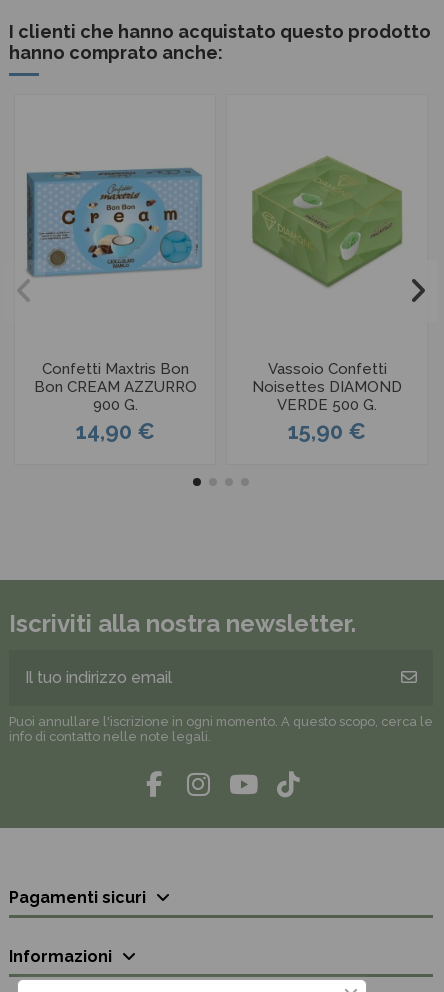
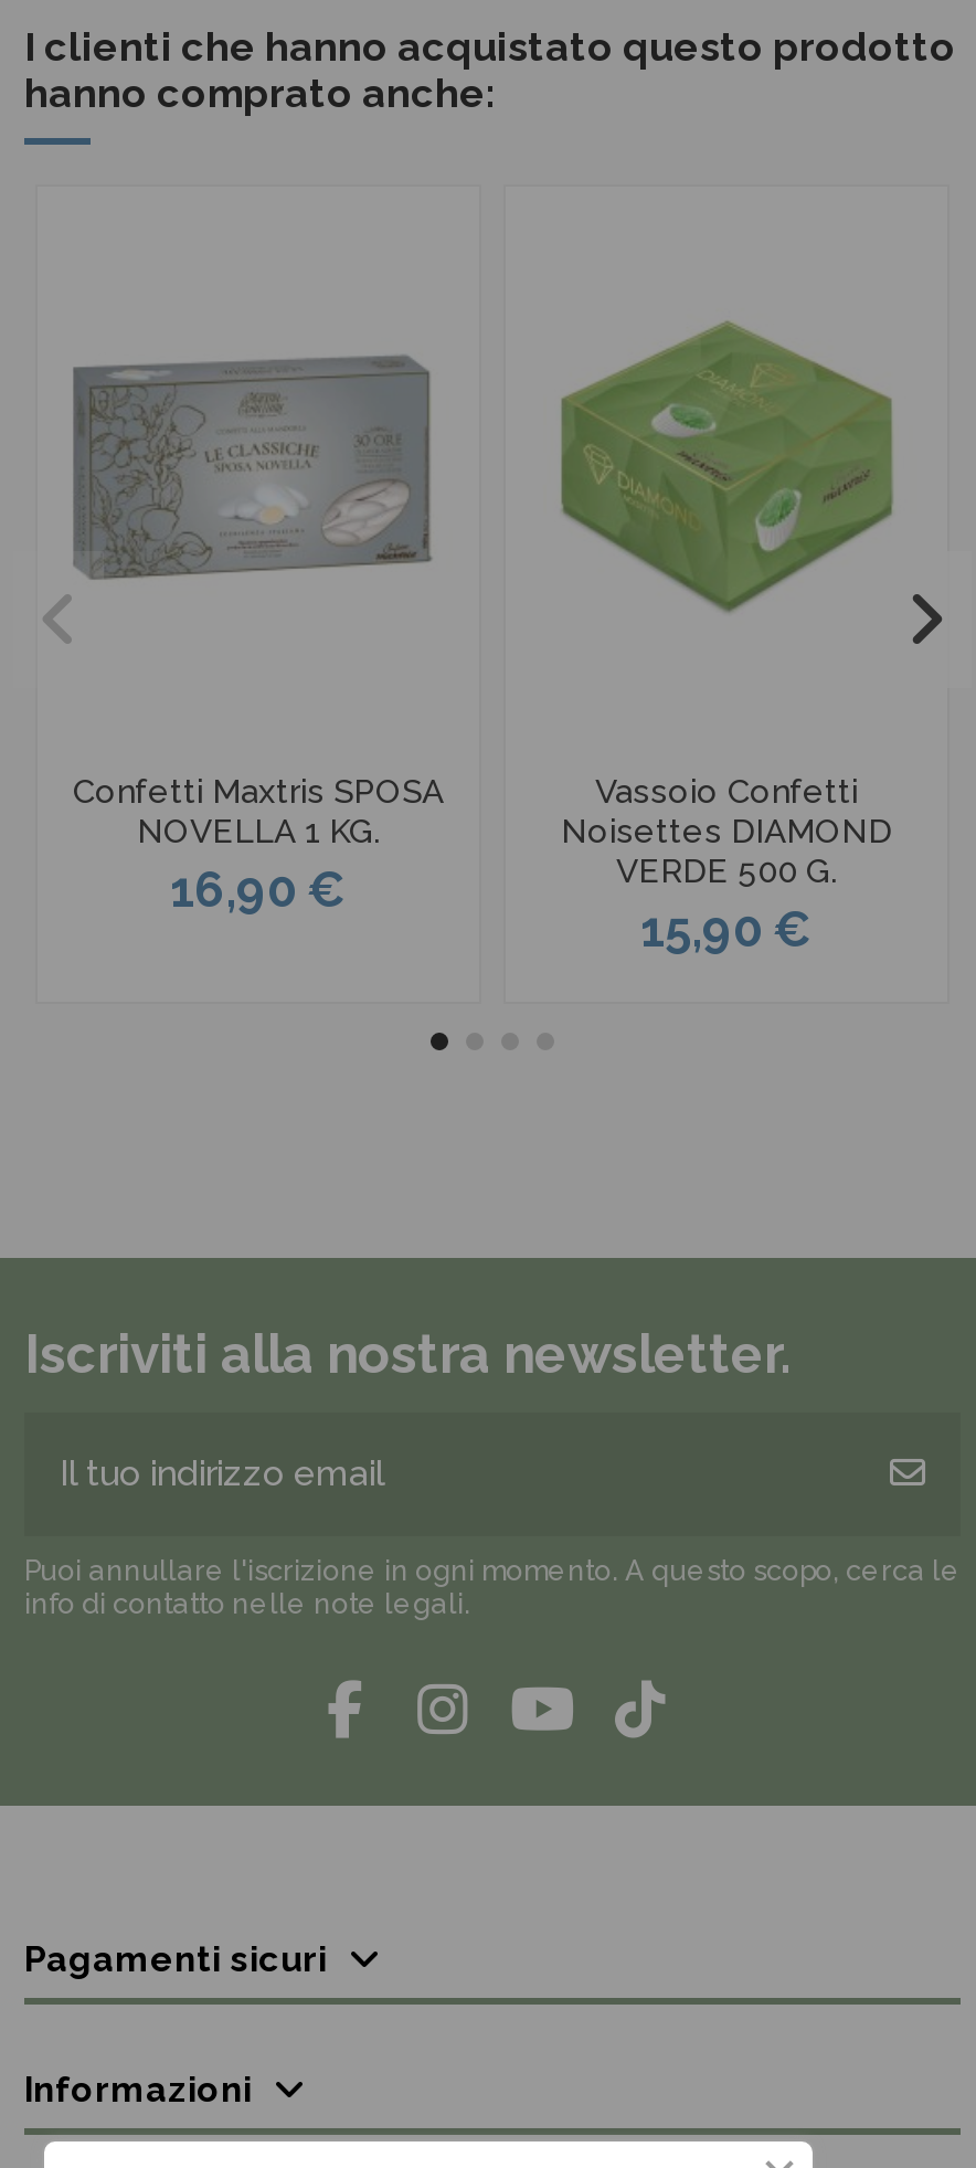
- [image]
+ [image]

- Confetti Maxtris Bon
- Bon CREAM AZZURRO
- 900 G.
- 14,90 €
+ Confetti Maxtris SPOSA
+ NOVELLA 1 KG.
+ 16,90 €
